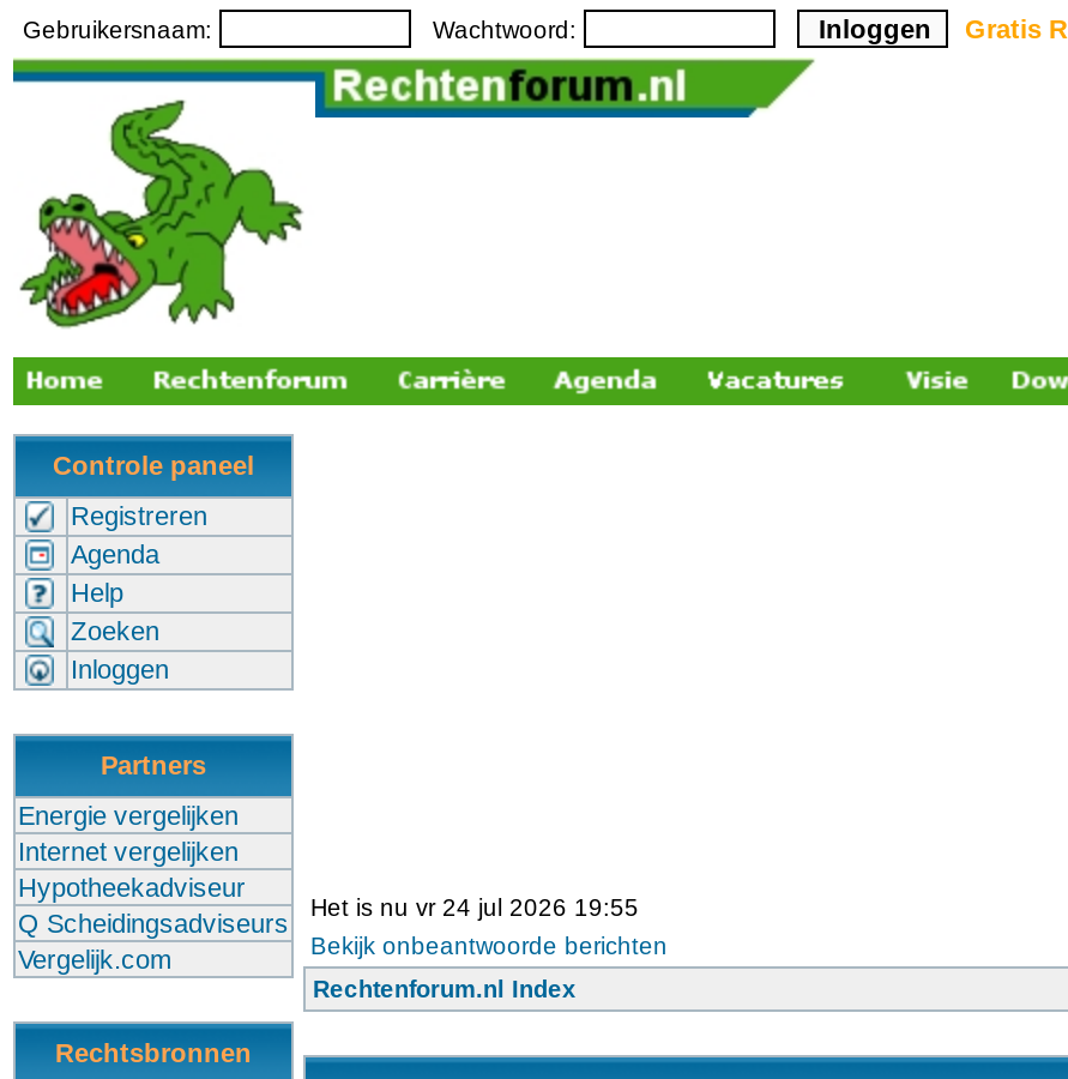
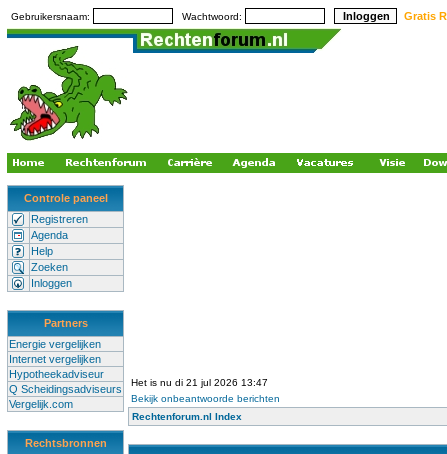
- Het is nu vr 24 jul 2026 19:55
+ Het is nu di 21 jul 2026 13:47
